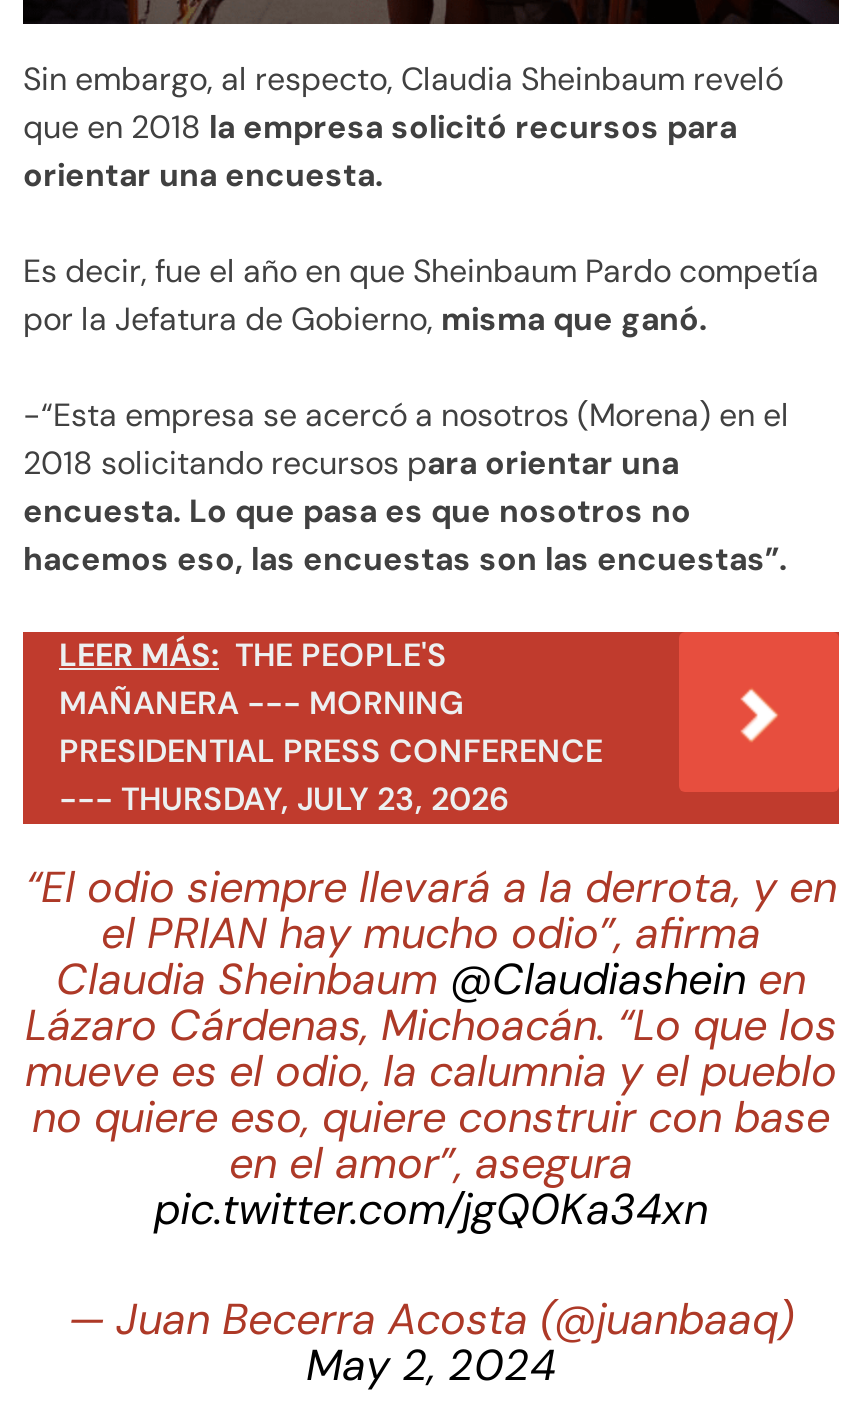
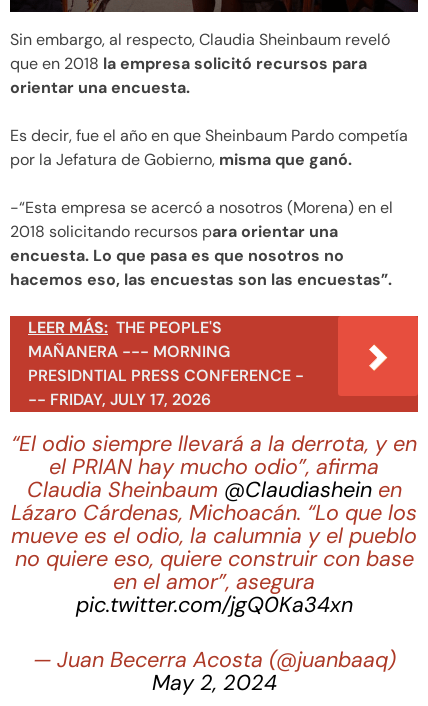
- PRESIDENTIAL PRESS CONFERENCE
- --- THURSDAY, JULY 23, 2026
+ PRESIDNTIAL PRESS CONFERENCE -
+ -- FRIDAY, JULY 17, 2026
